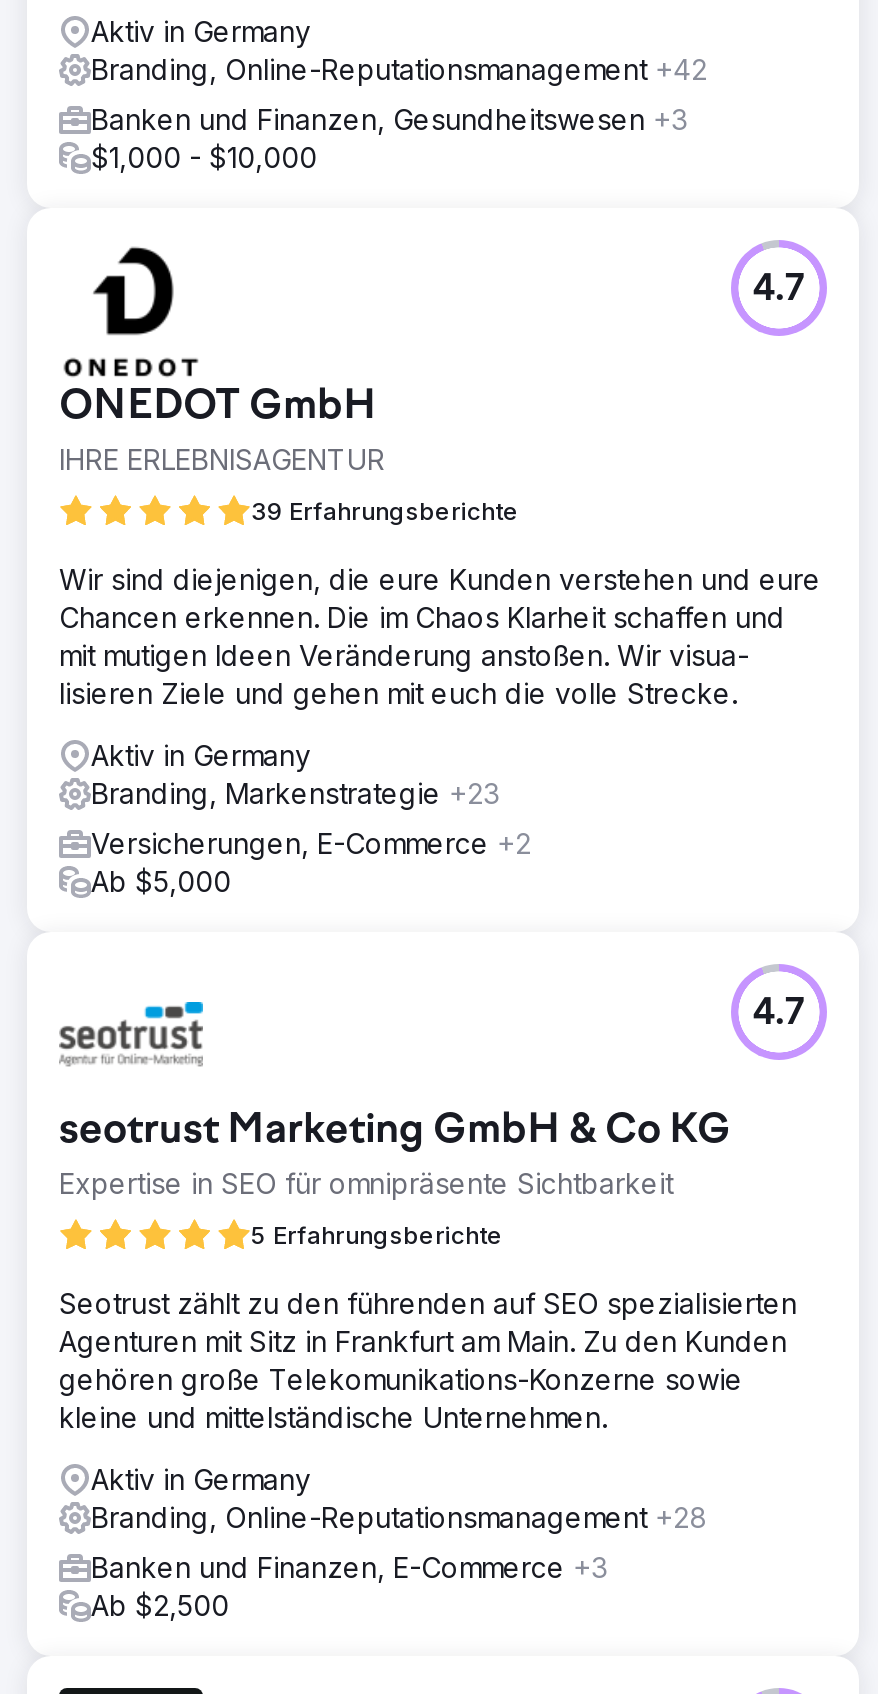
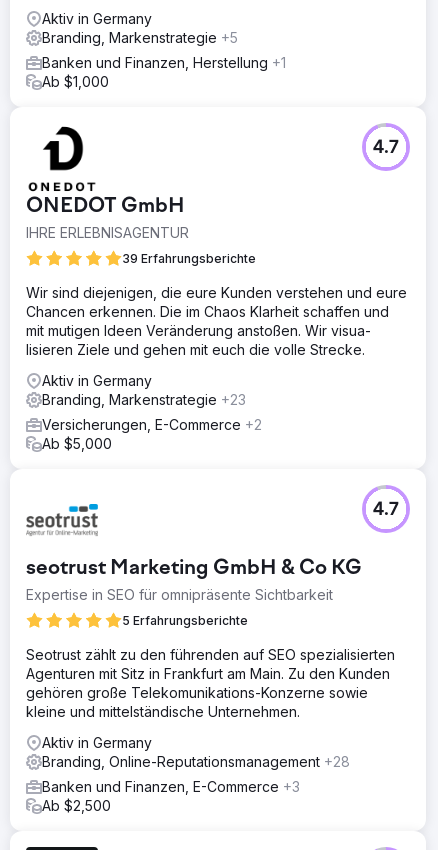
- Branding, Online-Reputationsmanagement +42
+ Branding, Markenstrategie +5

- Banken und Finanzen, Gesundheitswesen +3
- $1,000 - $10,000
+ Banken und Finanzen, Herstellung +1
+ Ab $1,000
